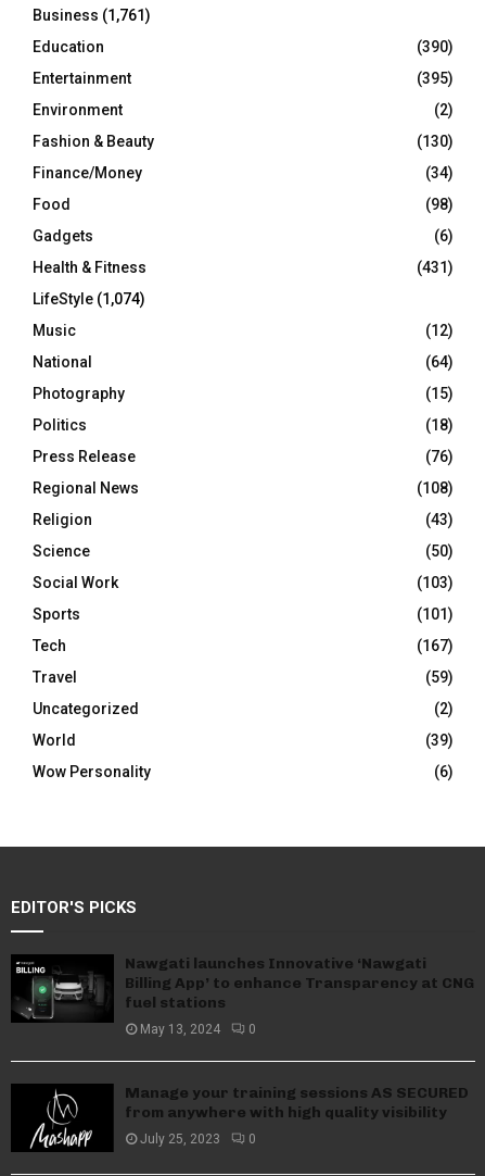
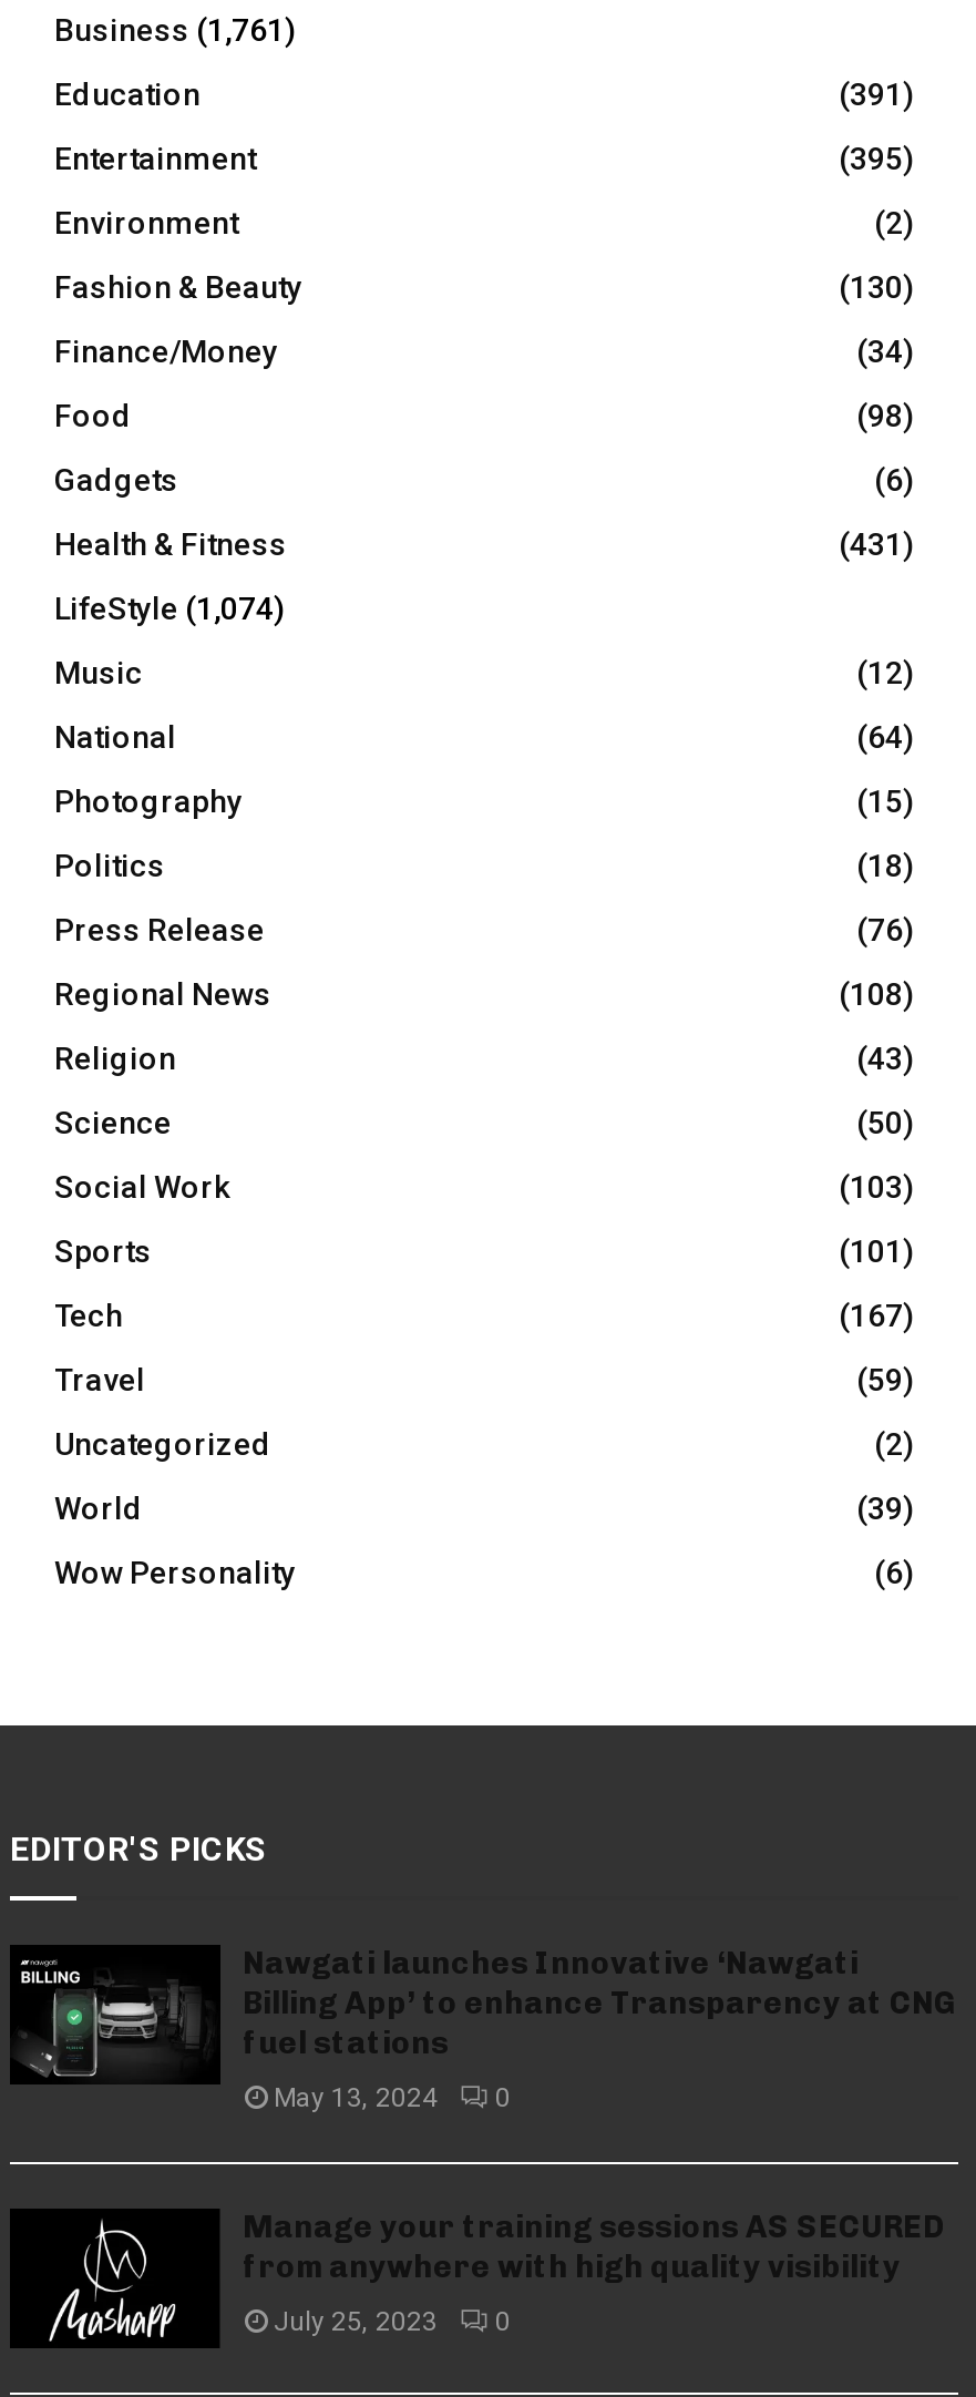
- (390)
+ (391)
